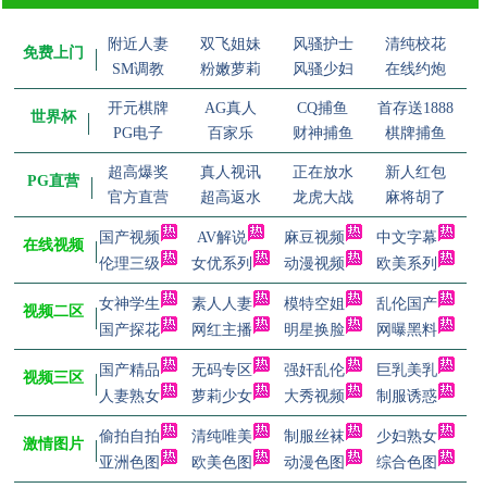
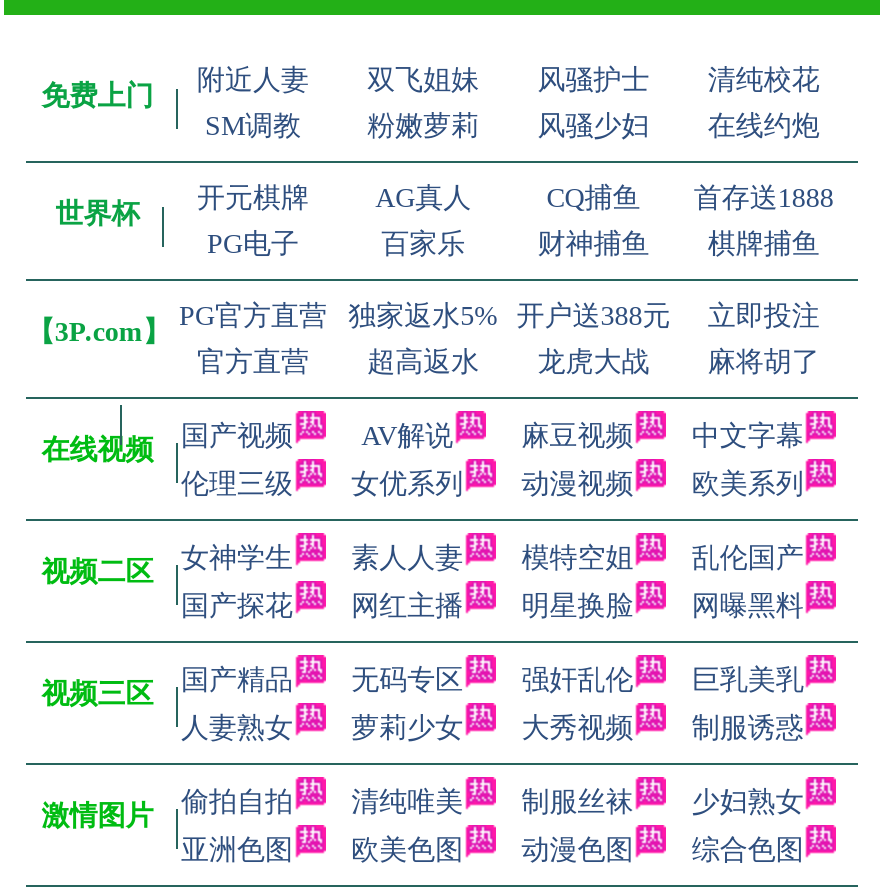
- 超高爆奖
- 真人视讯
- 正在放水
- 新人红包
+ PG官方直营
+ 独家返水5%
+ 开户送388元
+ 立即投注

- PG直营
+ 【3P.com】
